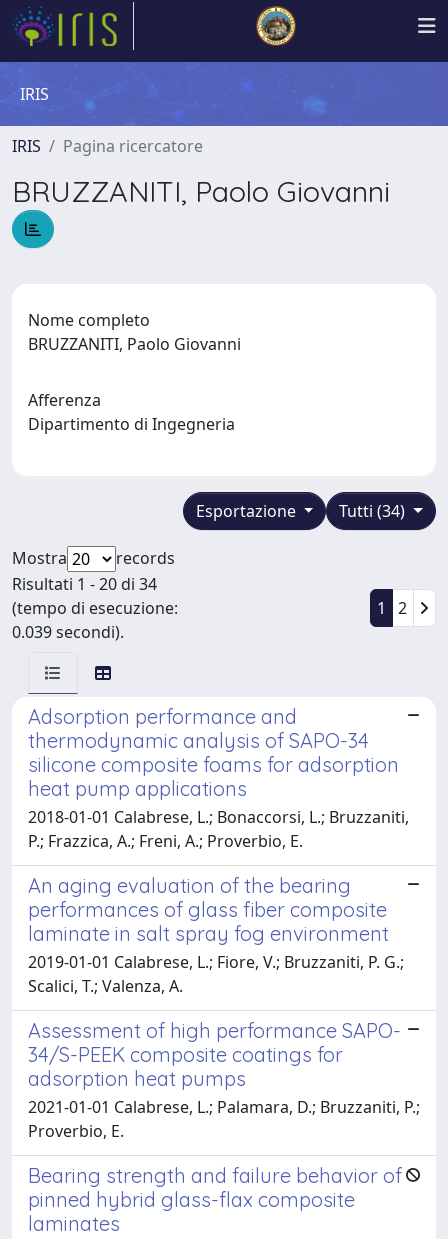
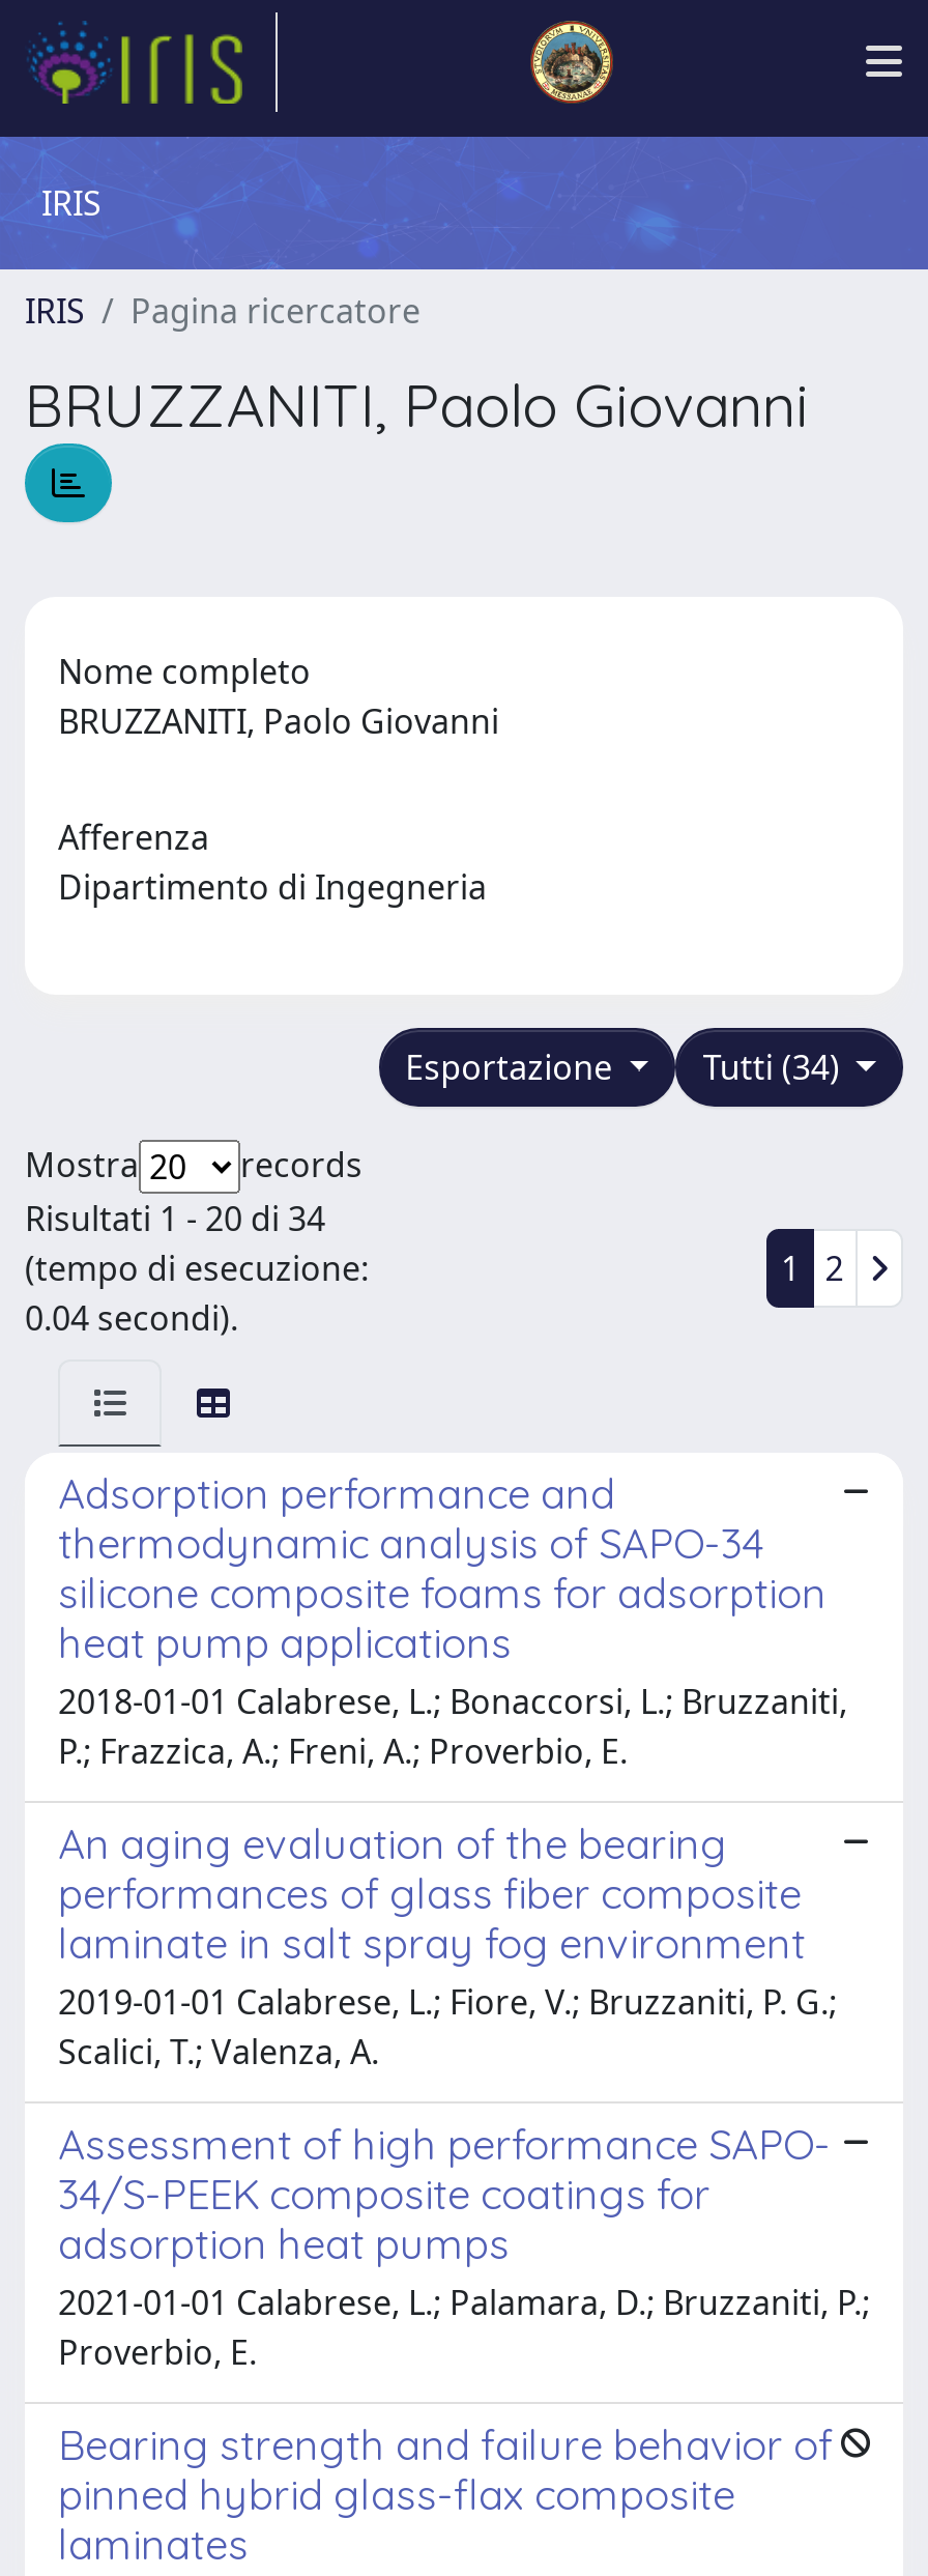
- 0.039 secondi).
+ 0.04 secondi).
